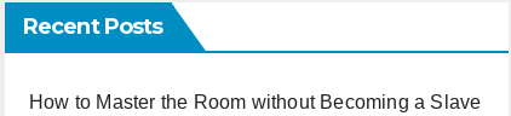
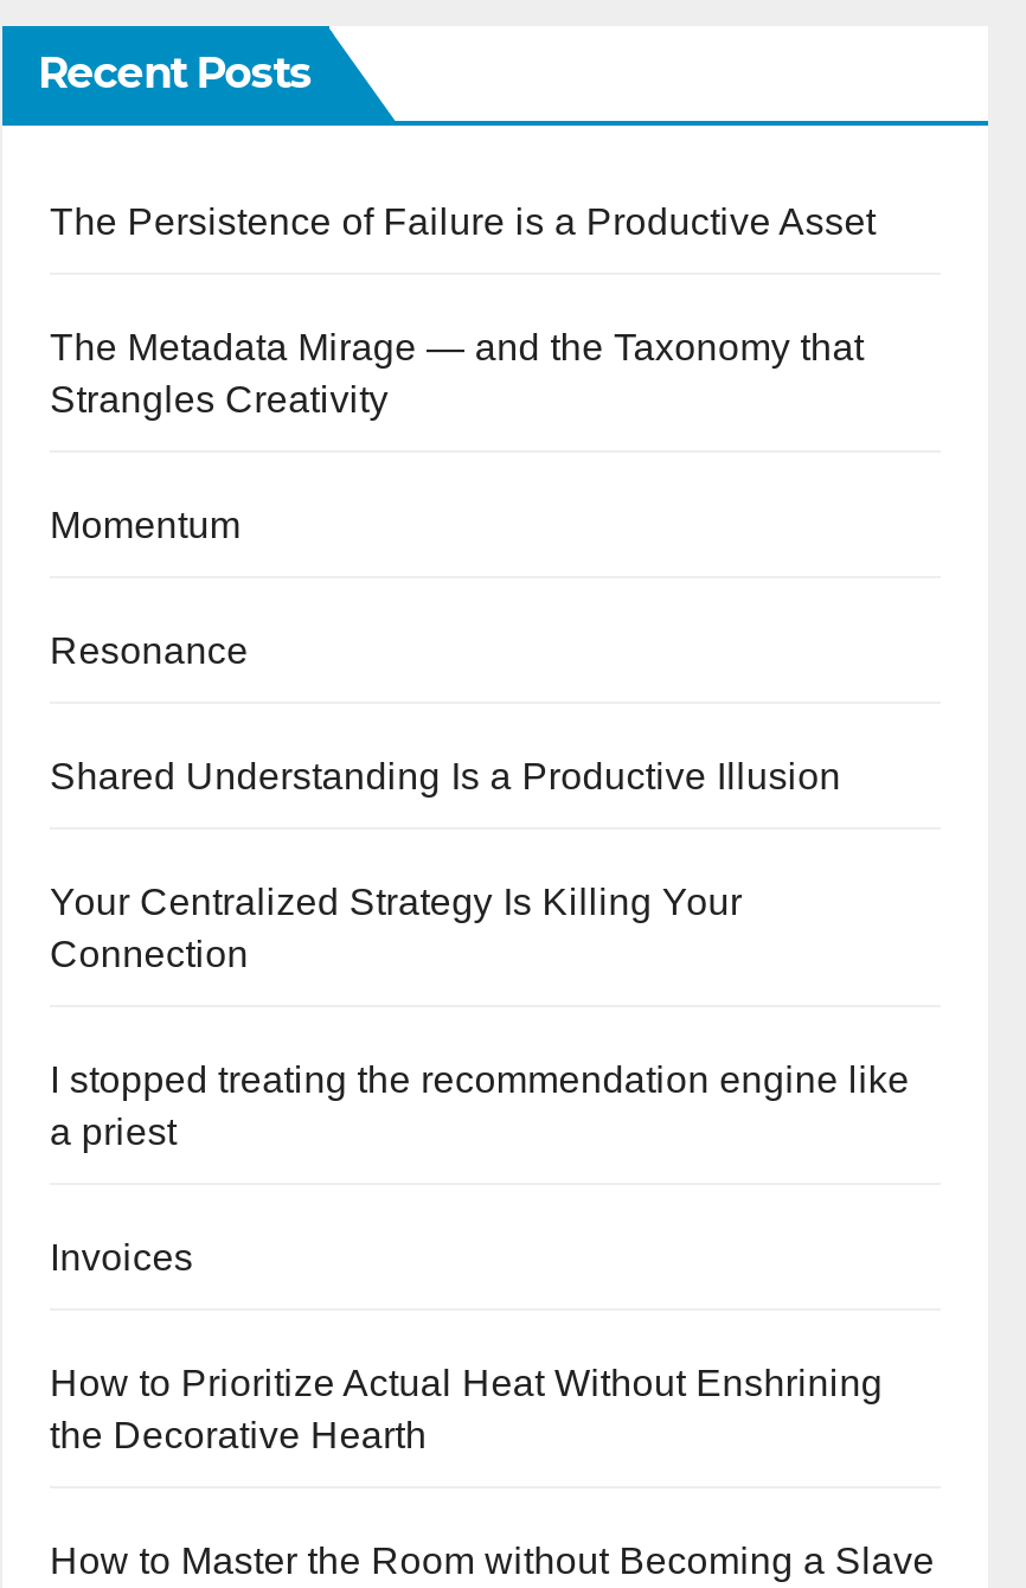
+ The Persistence of Failure is a Productive Asset
+ The Metadata Mirage — and the Taxonomy that
+ Strangles Creativity
+ Momentum
+ Resonance
+ Shared Understanding Is a Productive Illusion
+ Your Centralized Strategy Is Killing Your
+ Connection
+ I stopped treating the recommendation engine like
+ a priest
+ Invoices
+ How to Prioritize Actual Heat Without Enshrining
+ the Decorative Hearth
